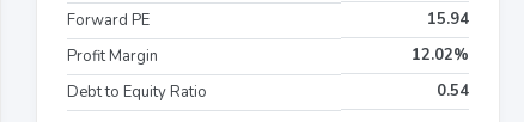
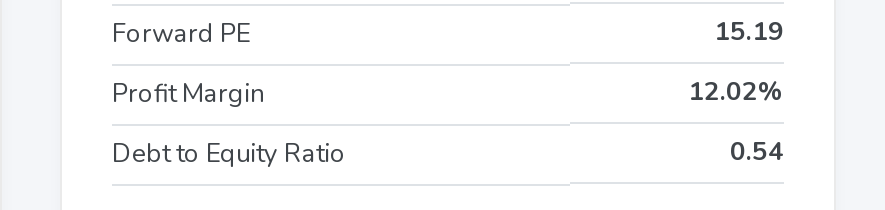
- 15.94
+ 15.19
